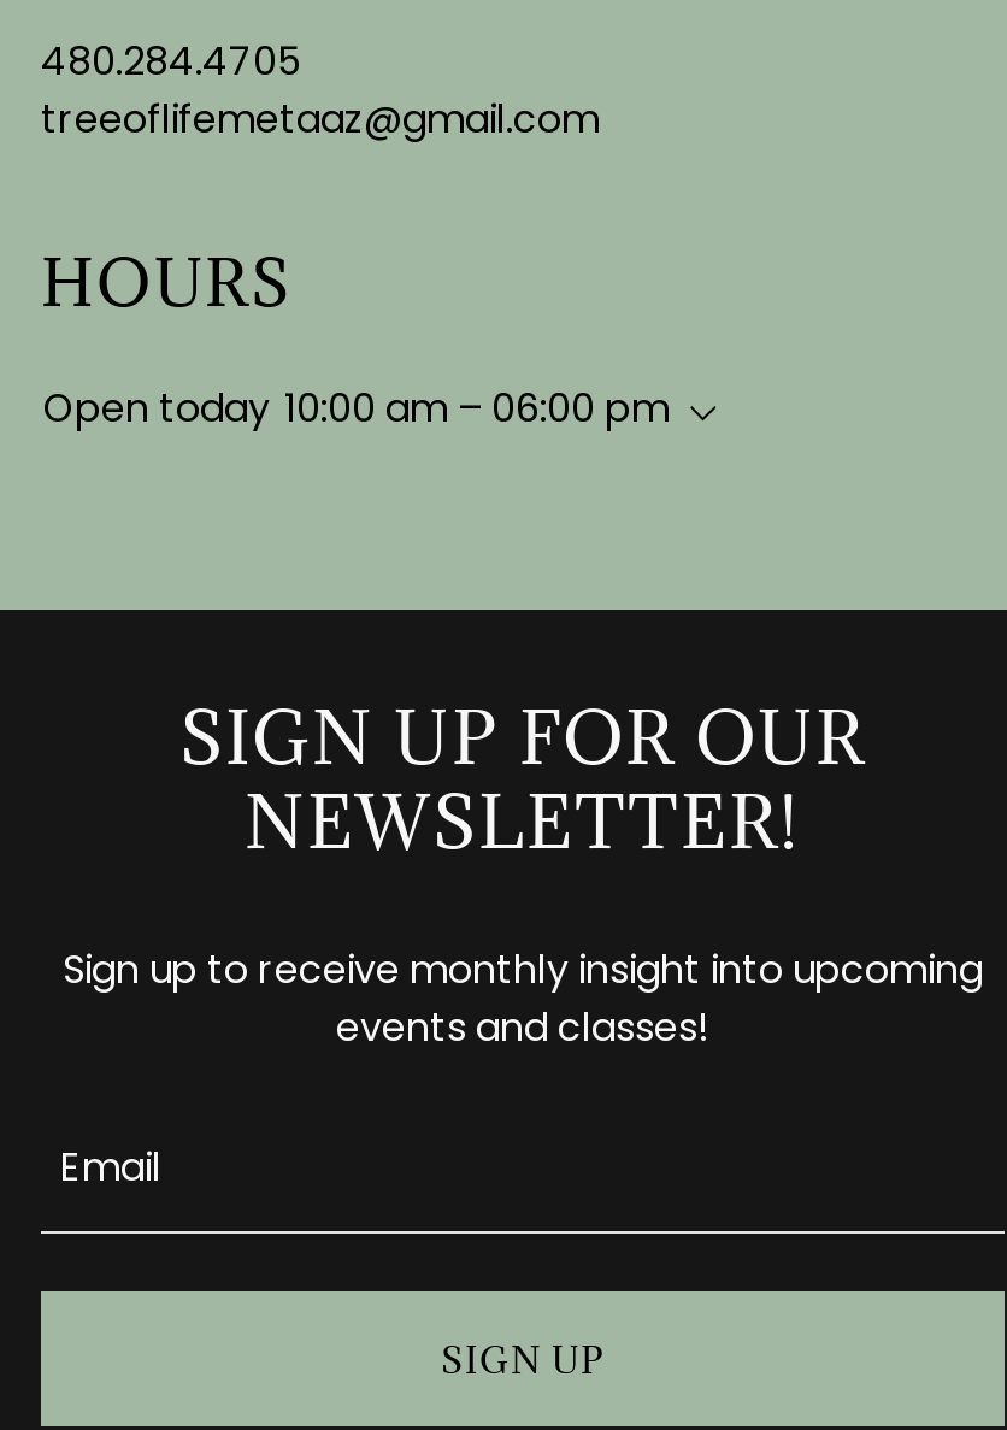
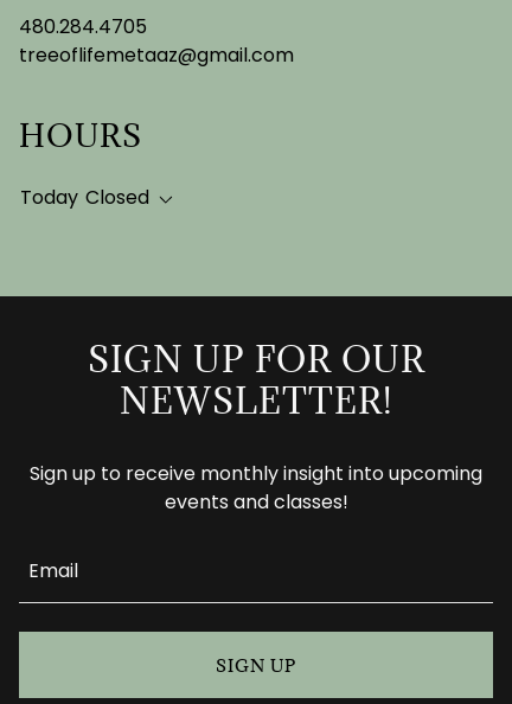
- Open today 10:00 am – 06:00 pm
+ Today Closed
